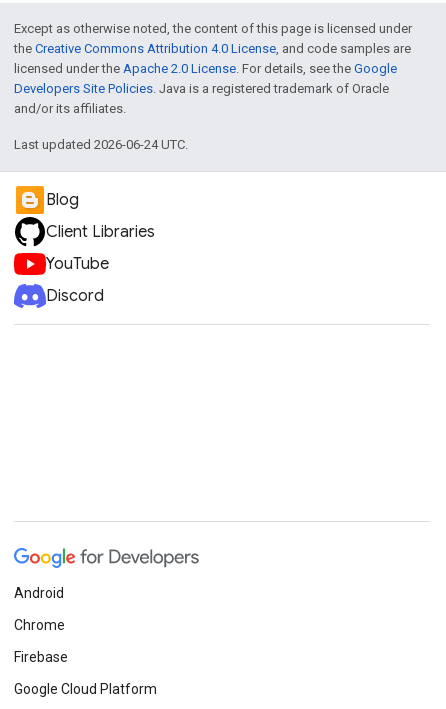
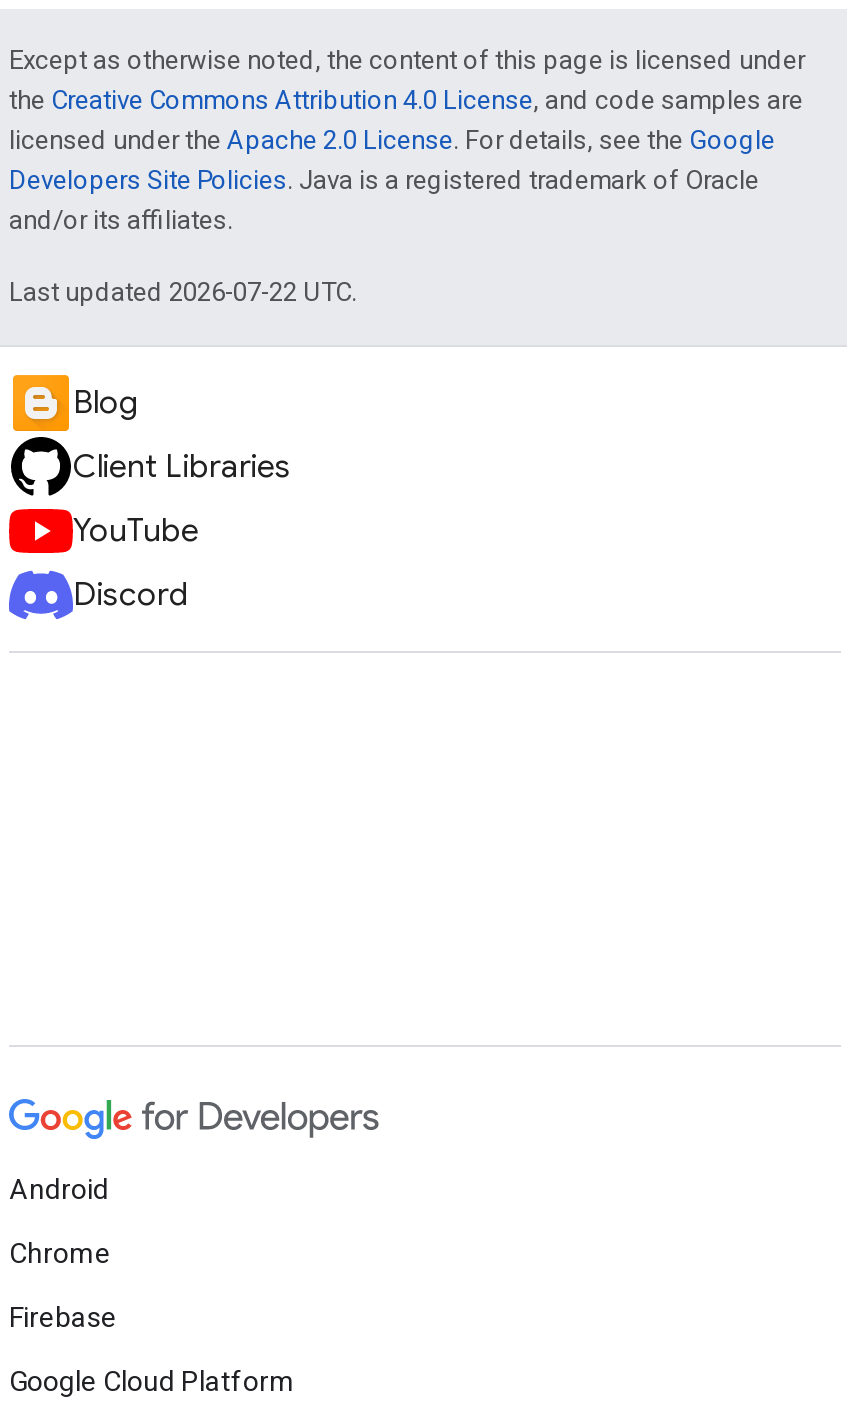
- Last updated 2026-06-24 UTC.
+ Last updated 2026-07-22 UTC.
